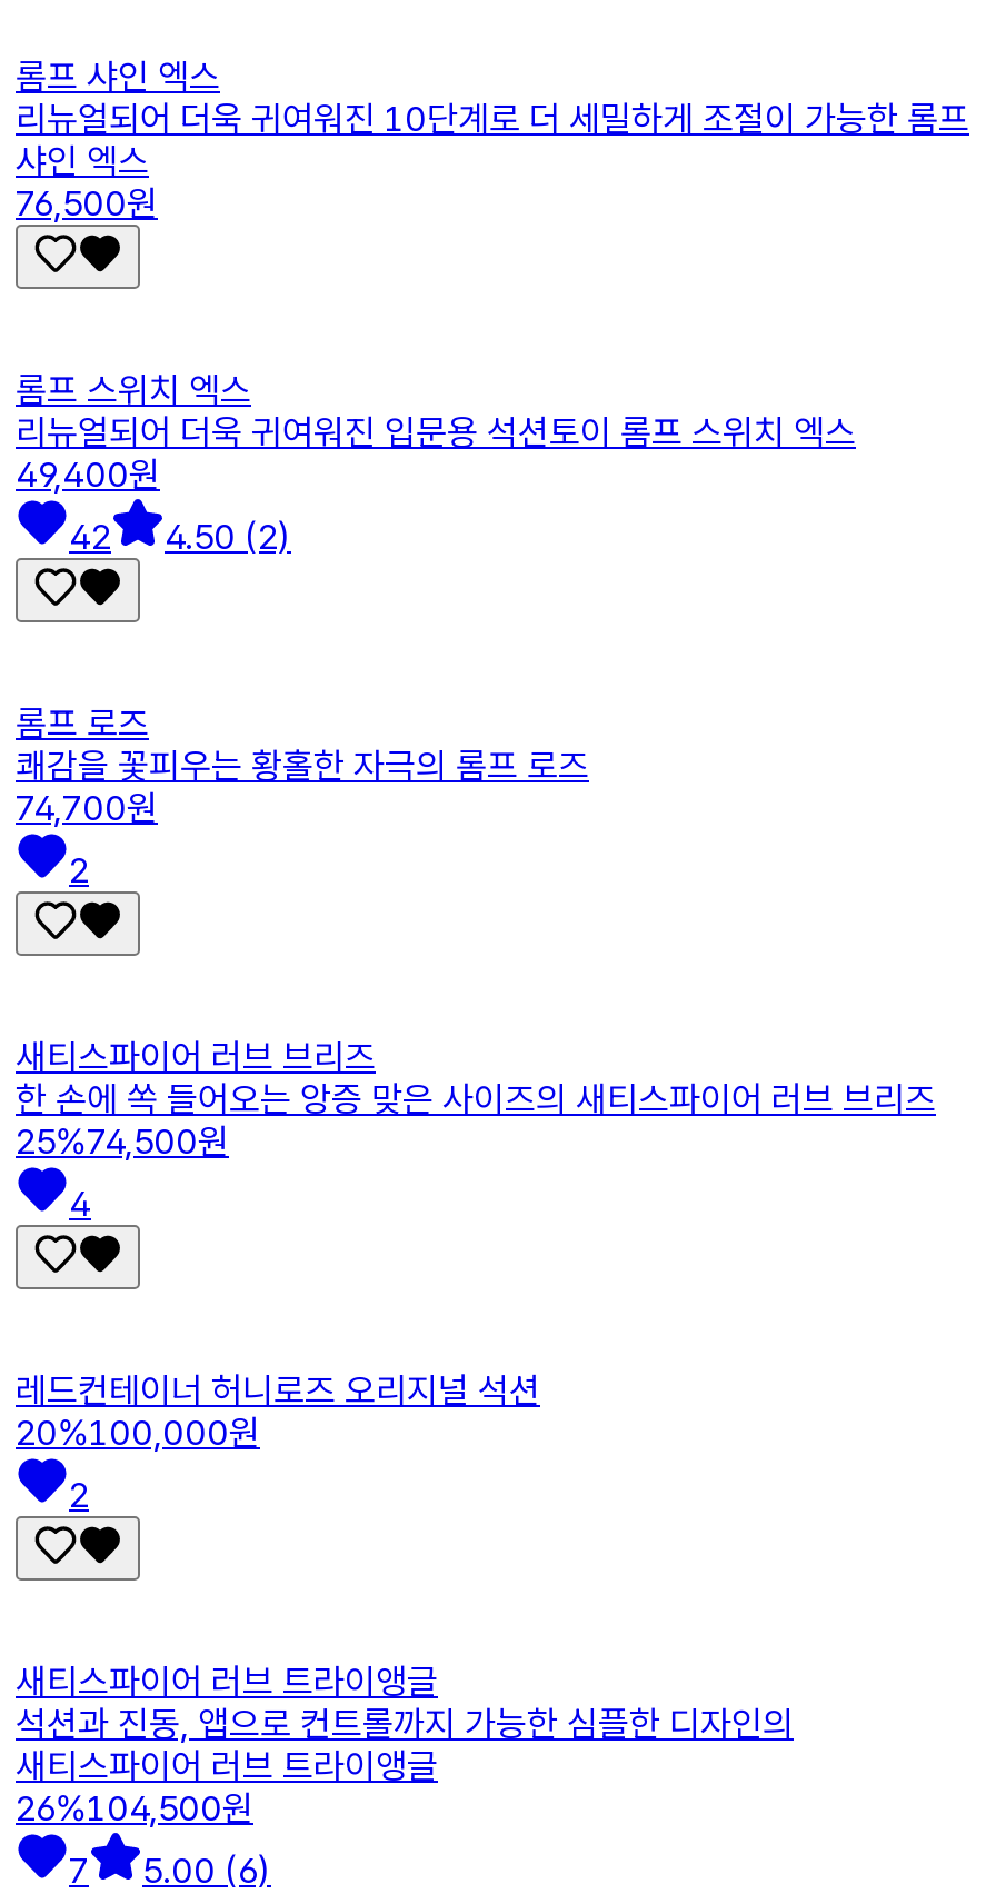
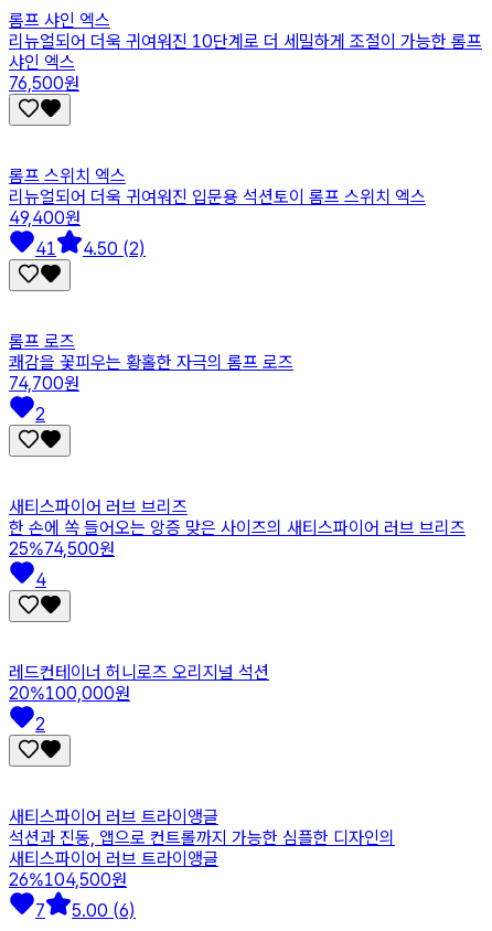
- 42 4.50 (2)
+ 41 4.50 (2)
